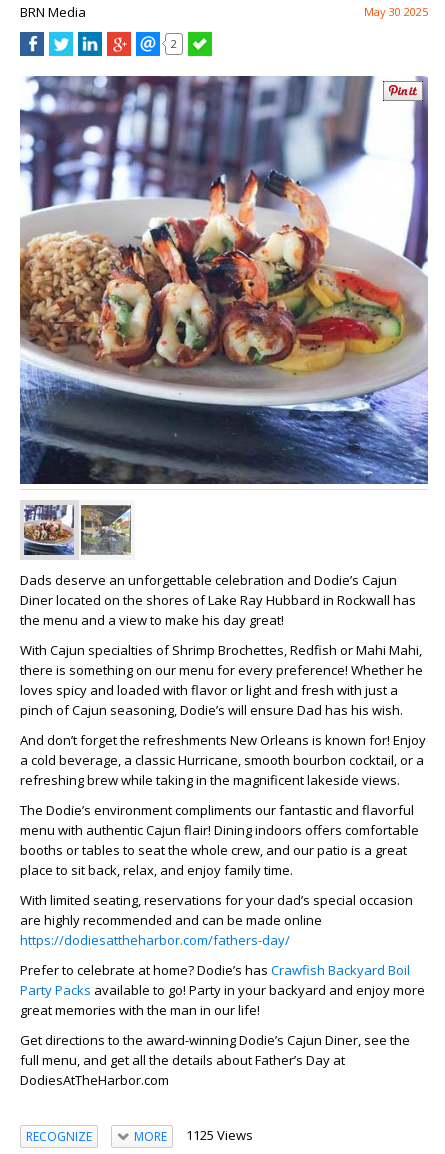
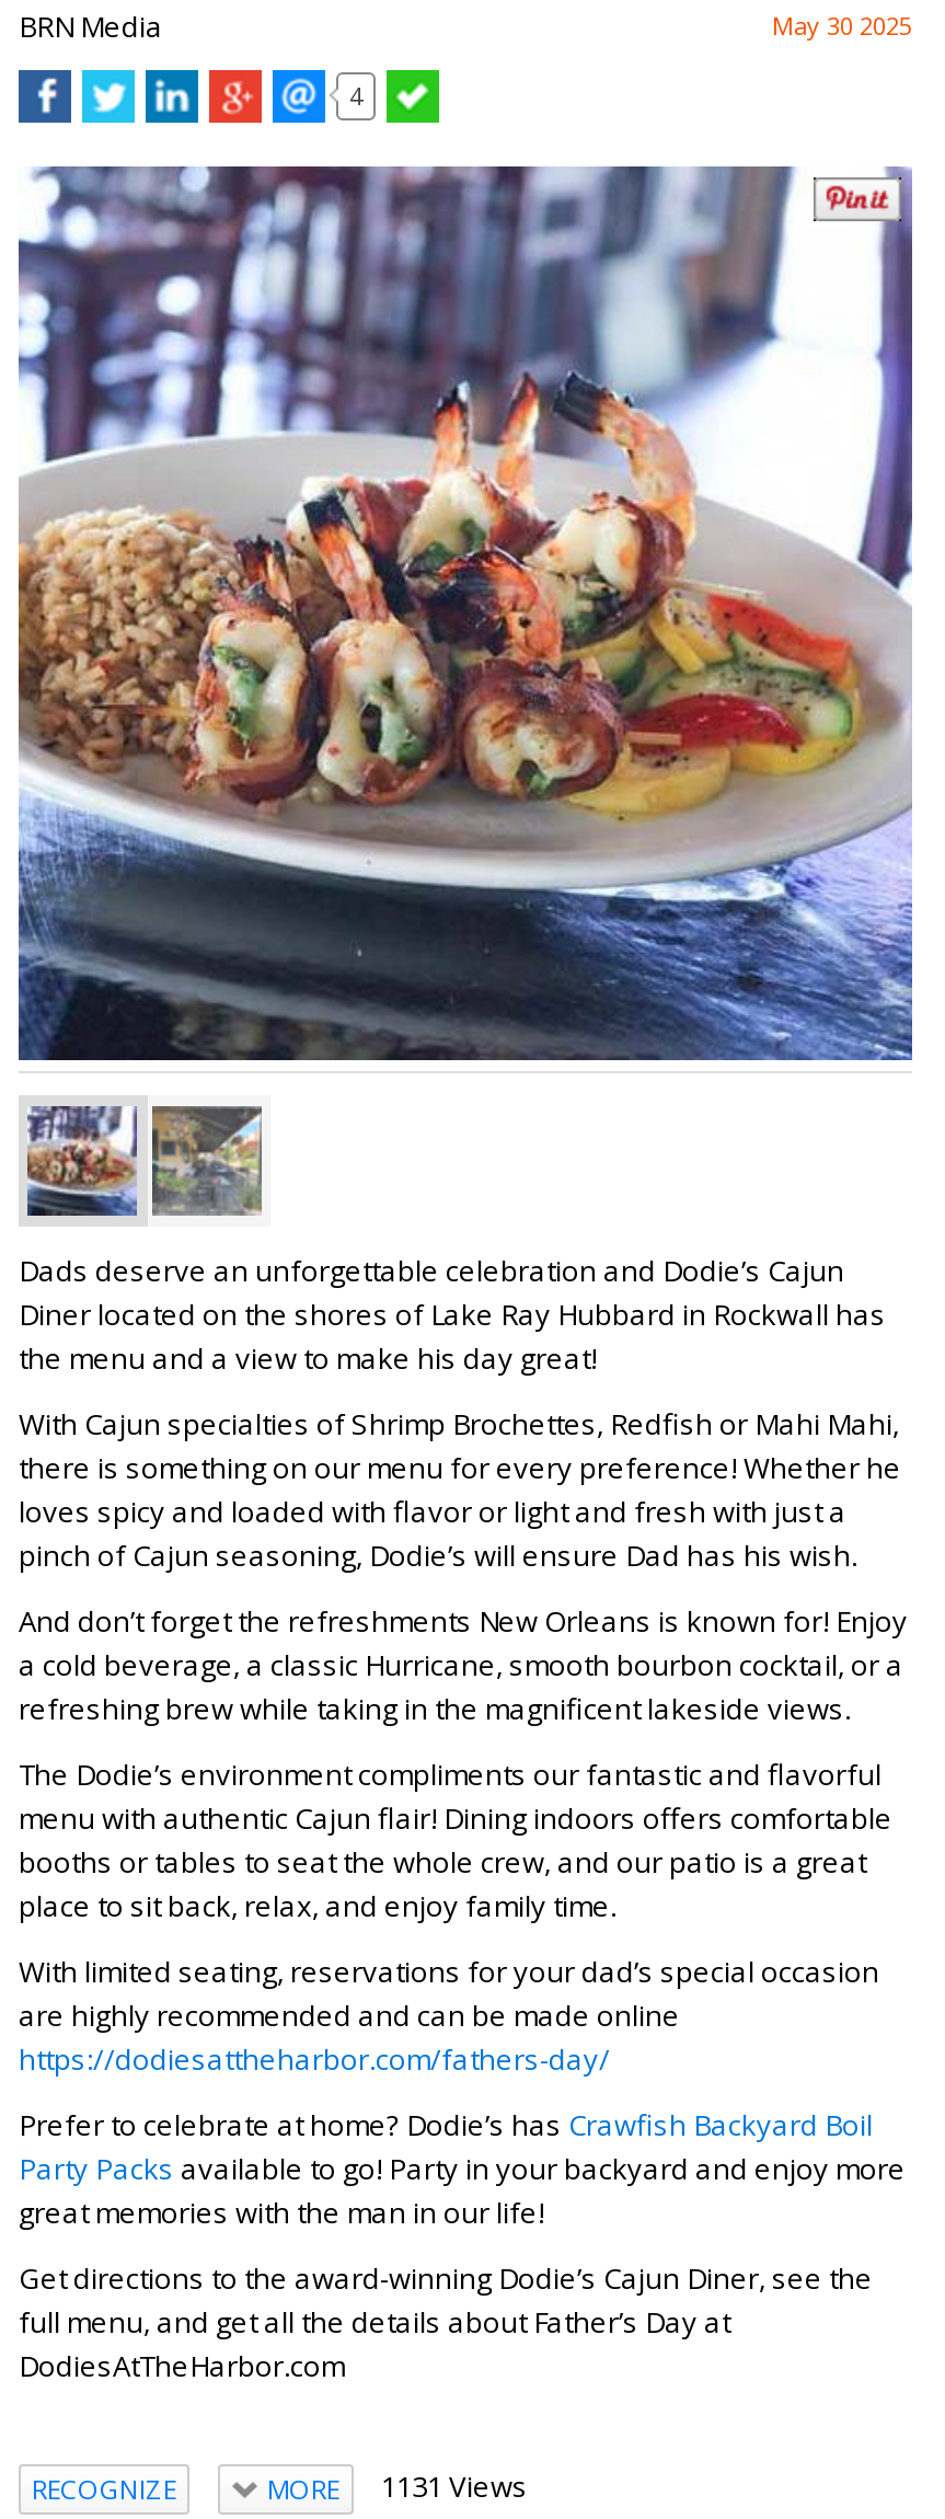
- 2
+ 4

- MORE 1125 Views
+ MORE 1131 Views
